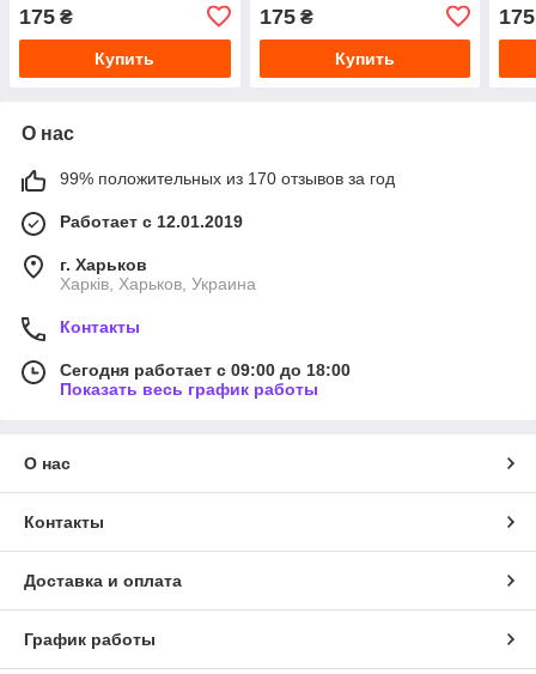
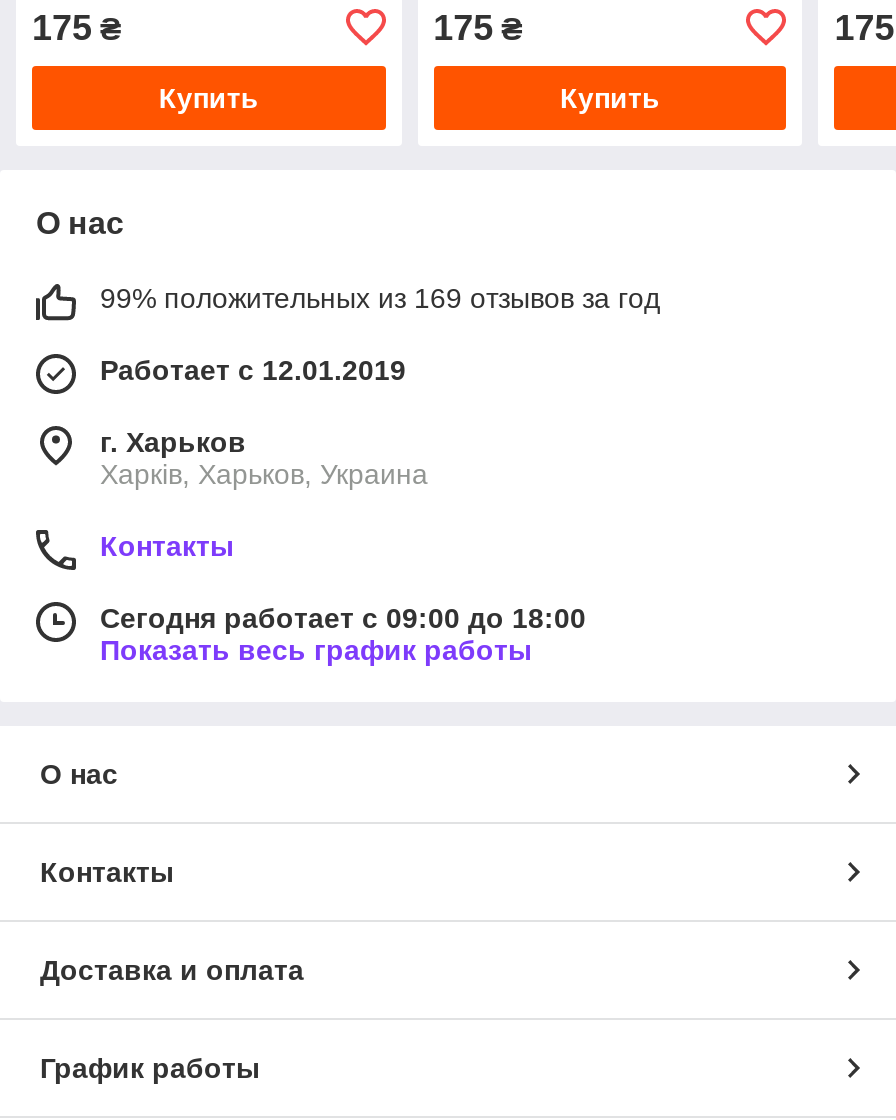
- 99% положительных из 170 отзывов за год
+ 99% положительных из 169 отзывов за год
